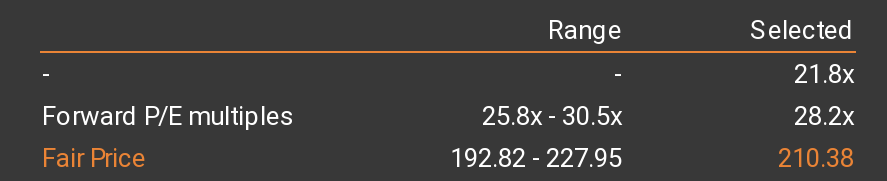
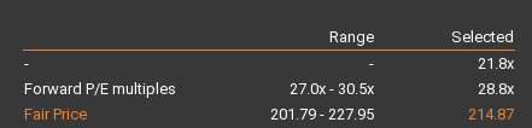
- 25.8x - 30.5x
- 28.2x
+ 27.0x - 30.5x
+ 28.8x

- 192.82 - 227.95
+ 201.79 - 227.95

- 210.38
+ 214.87
